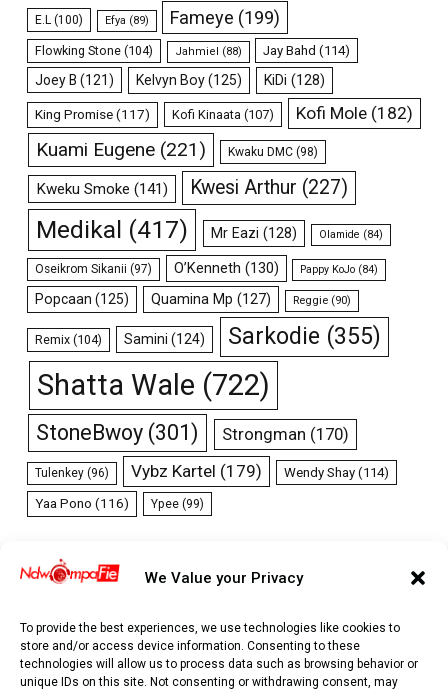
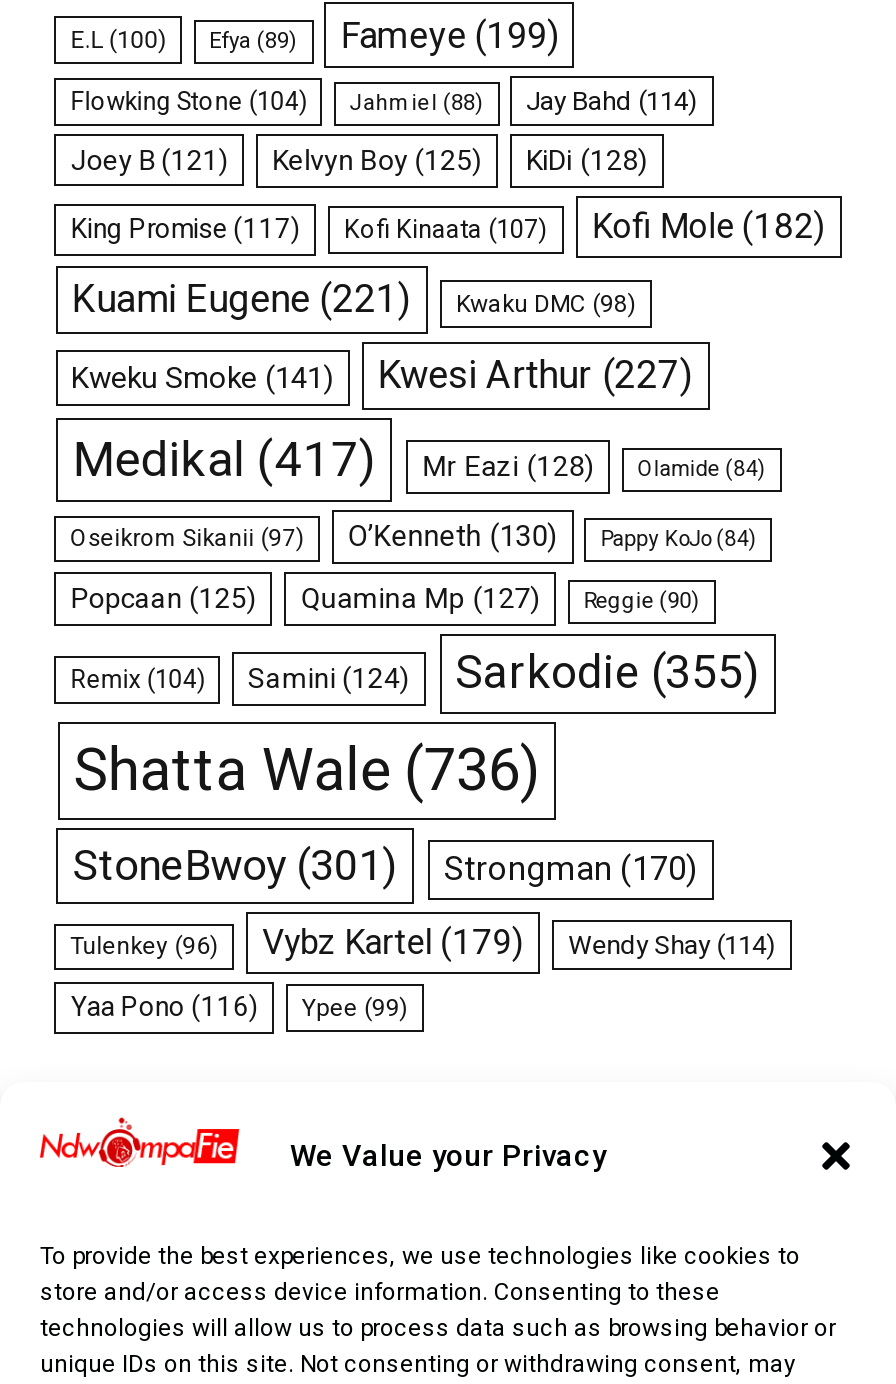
- Shatta Wale (722)
+ Shatta Wale (736)
